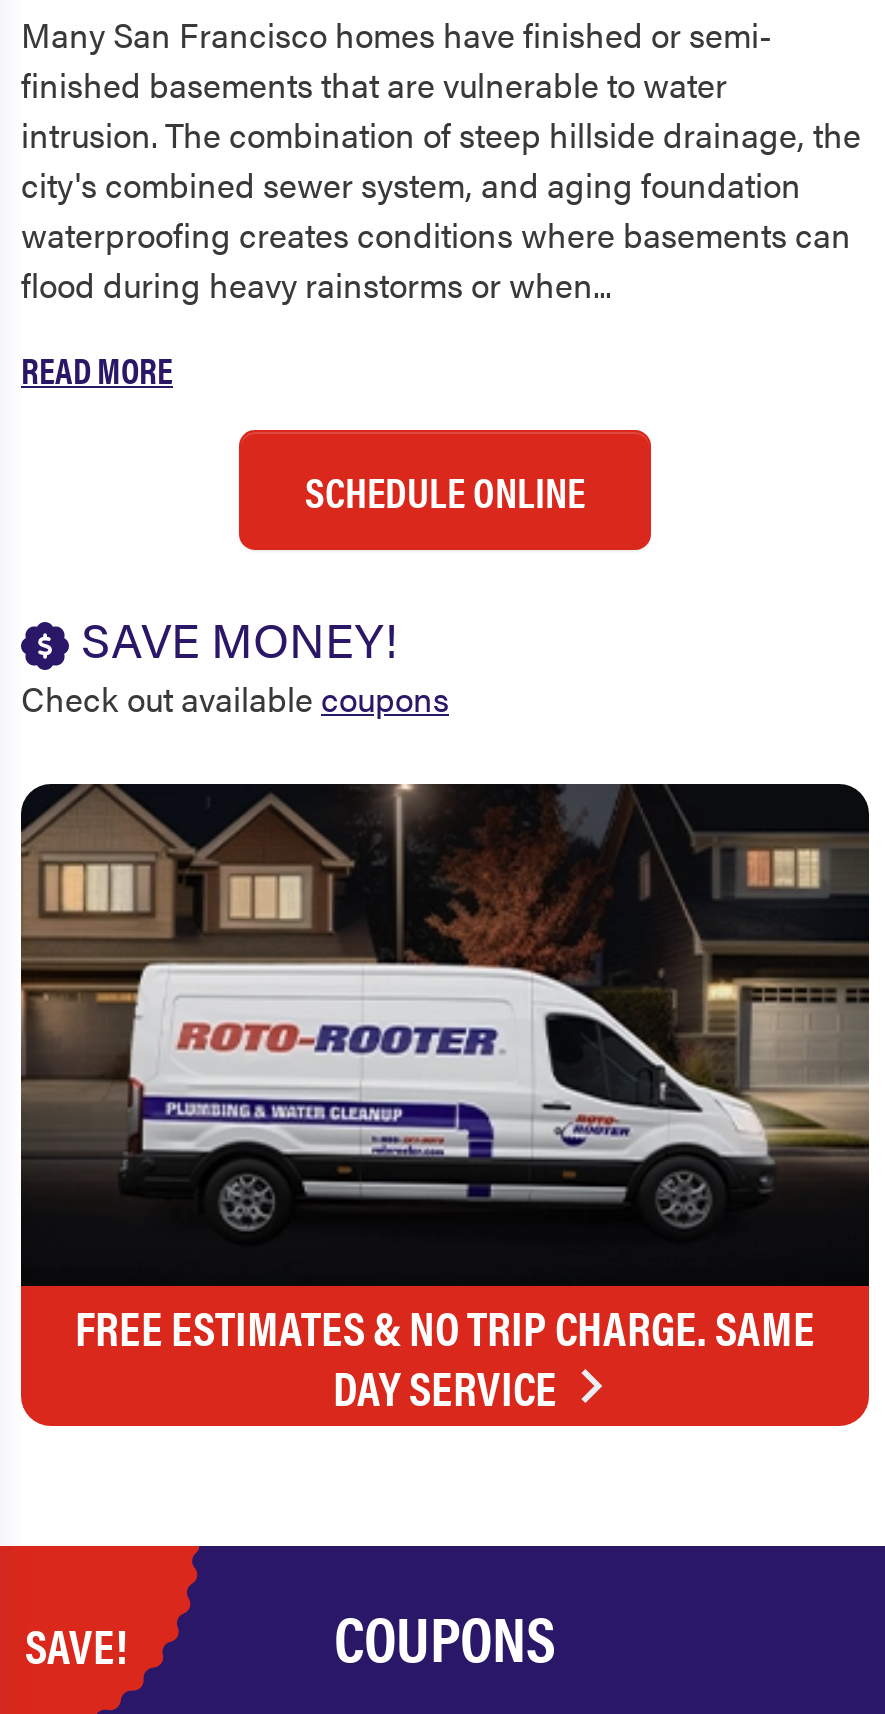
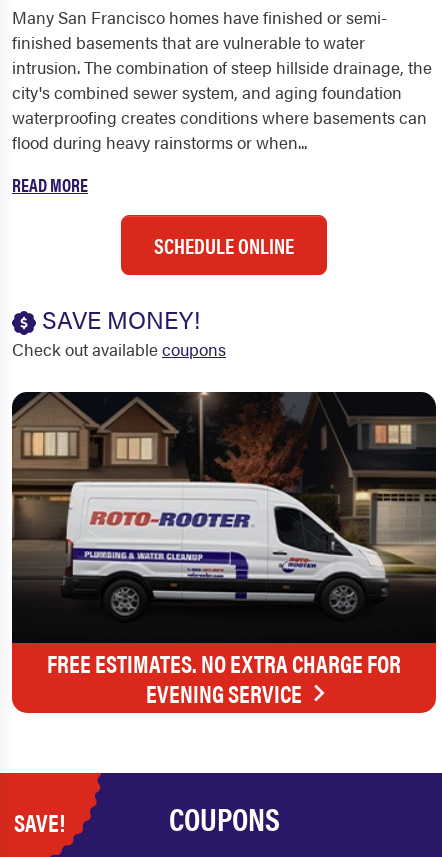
- FREE ESTIMATES & NO TRIP CHARGE. SAME
- DAY SERVICE
+ FREE ESTIMATES. NO EXTRA CHARGE FOR
+ EVENING SERVICE
